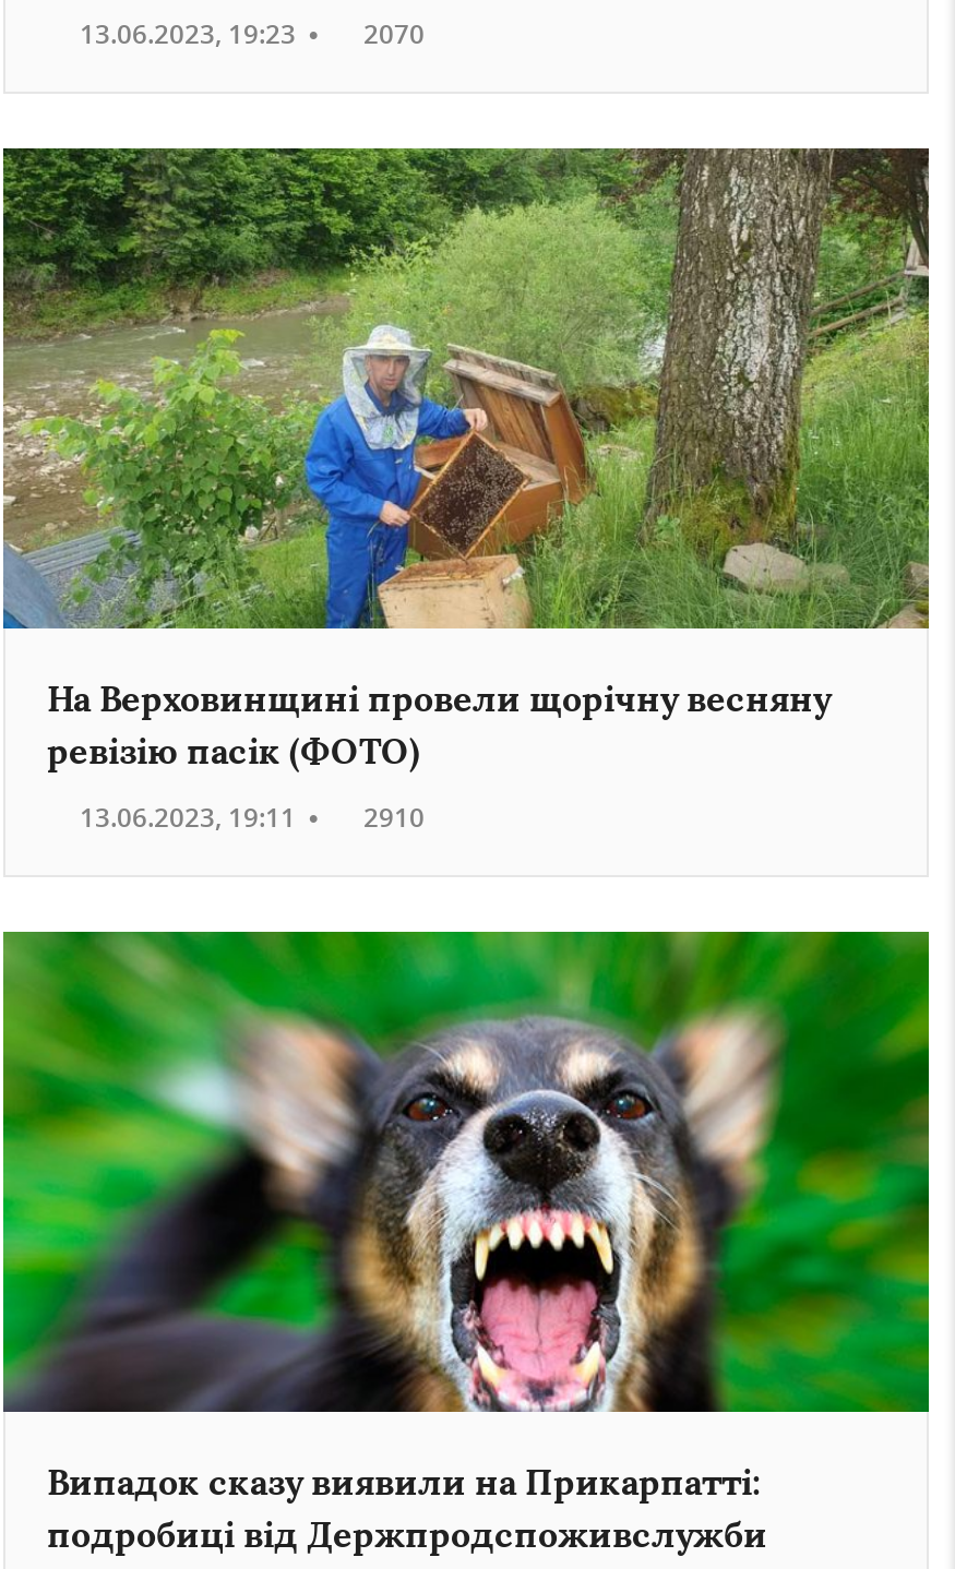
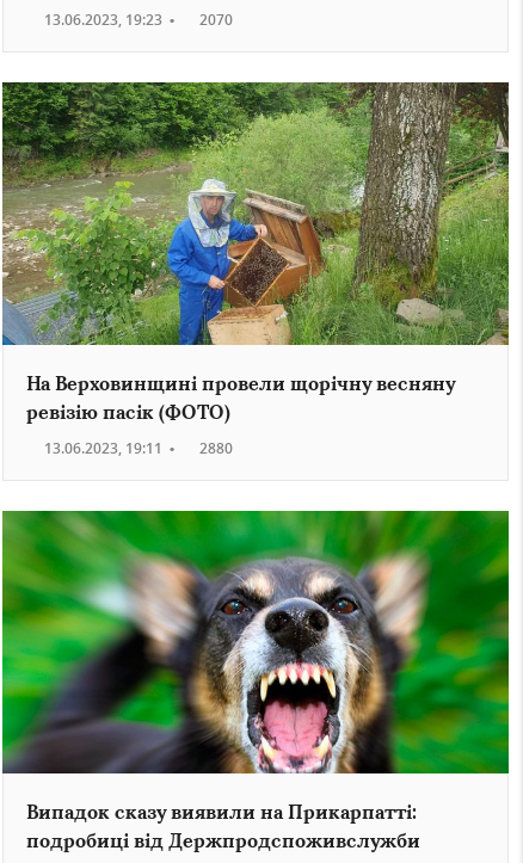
- 13.06.2023, 19:11 • 2910
+ 13.06.2023, 19:11 • 2880
